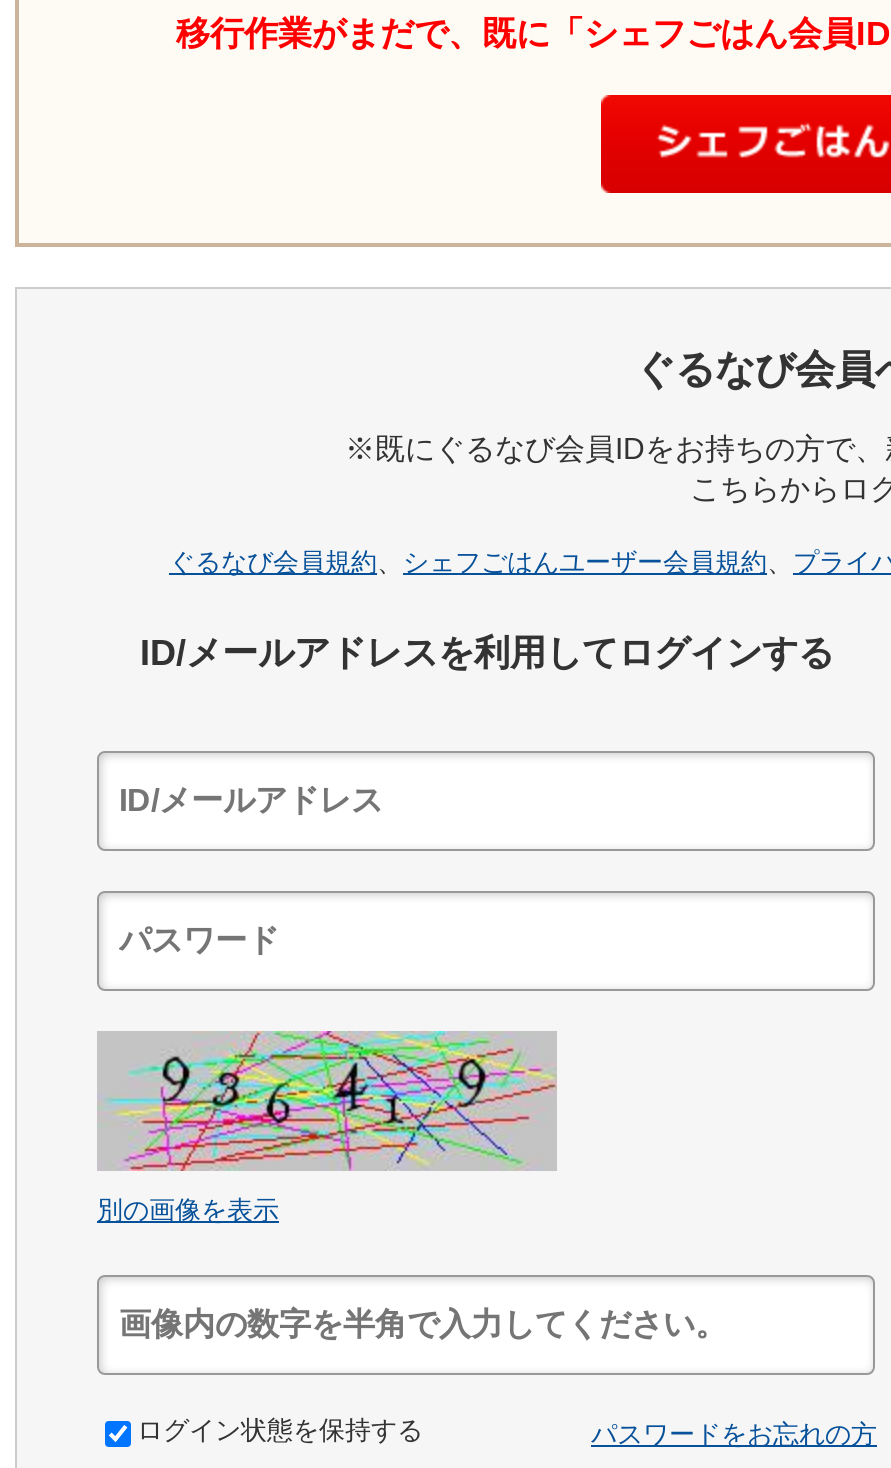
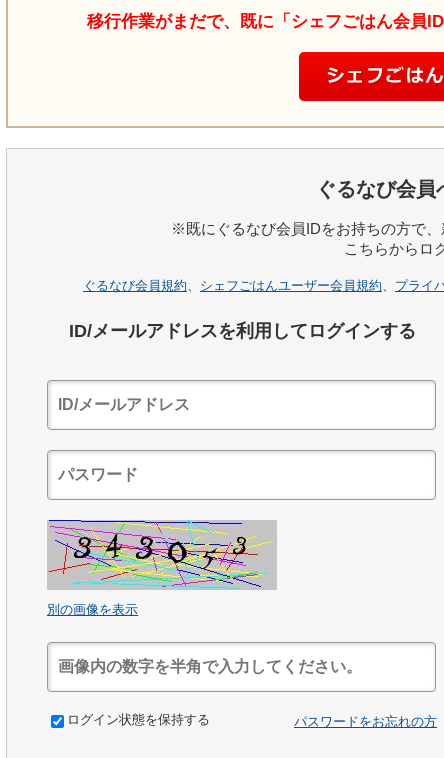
- [image]
+ [image]
